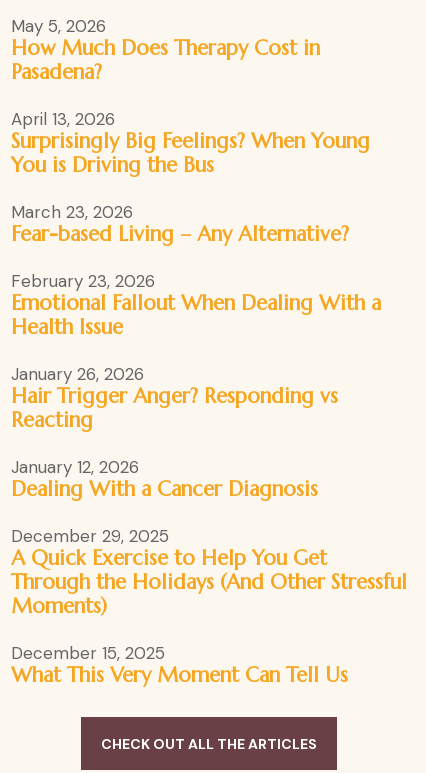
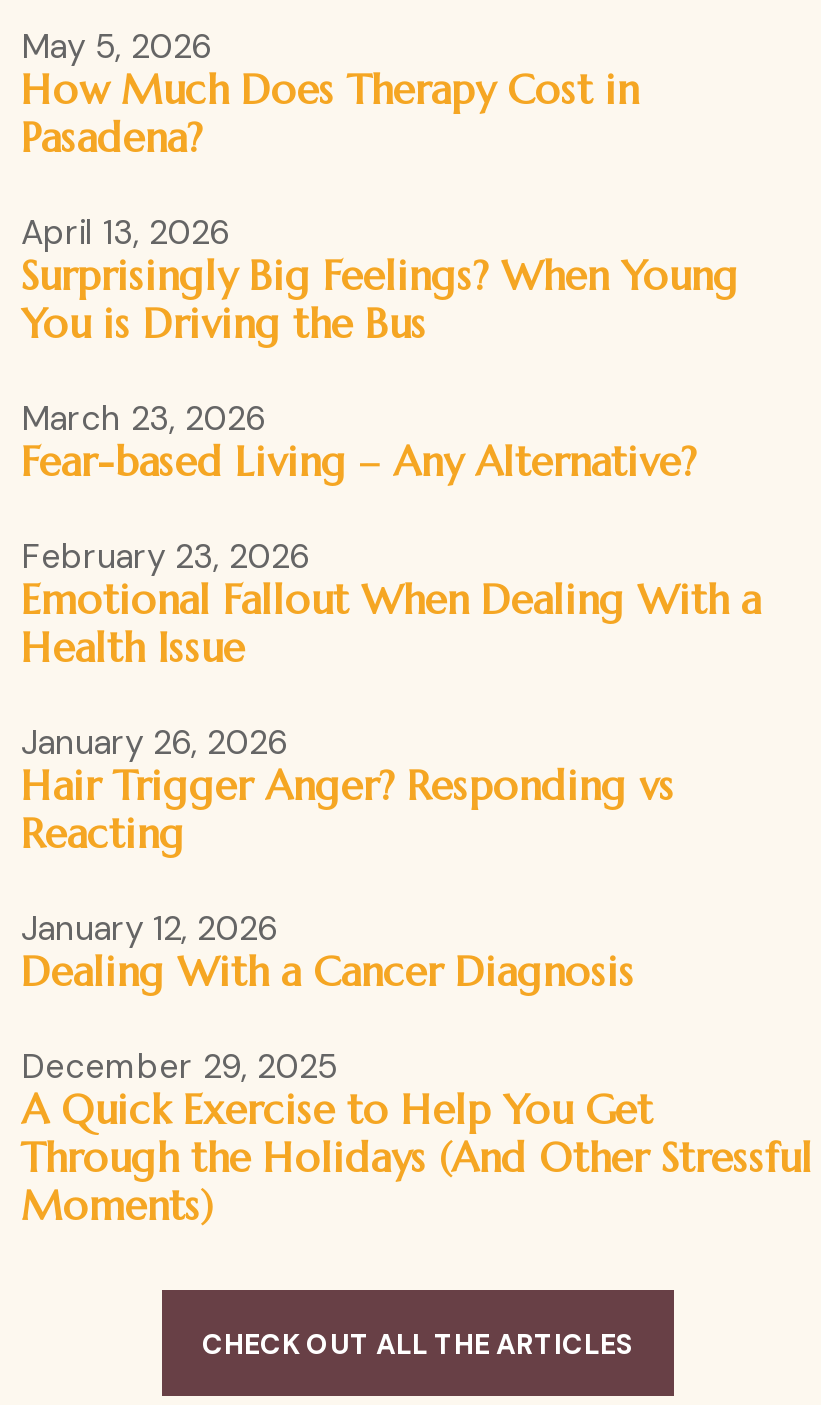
- December 15, 2025
- What This Very Moment Can Tell Us
